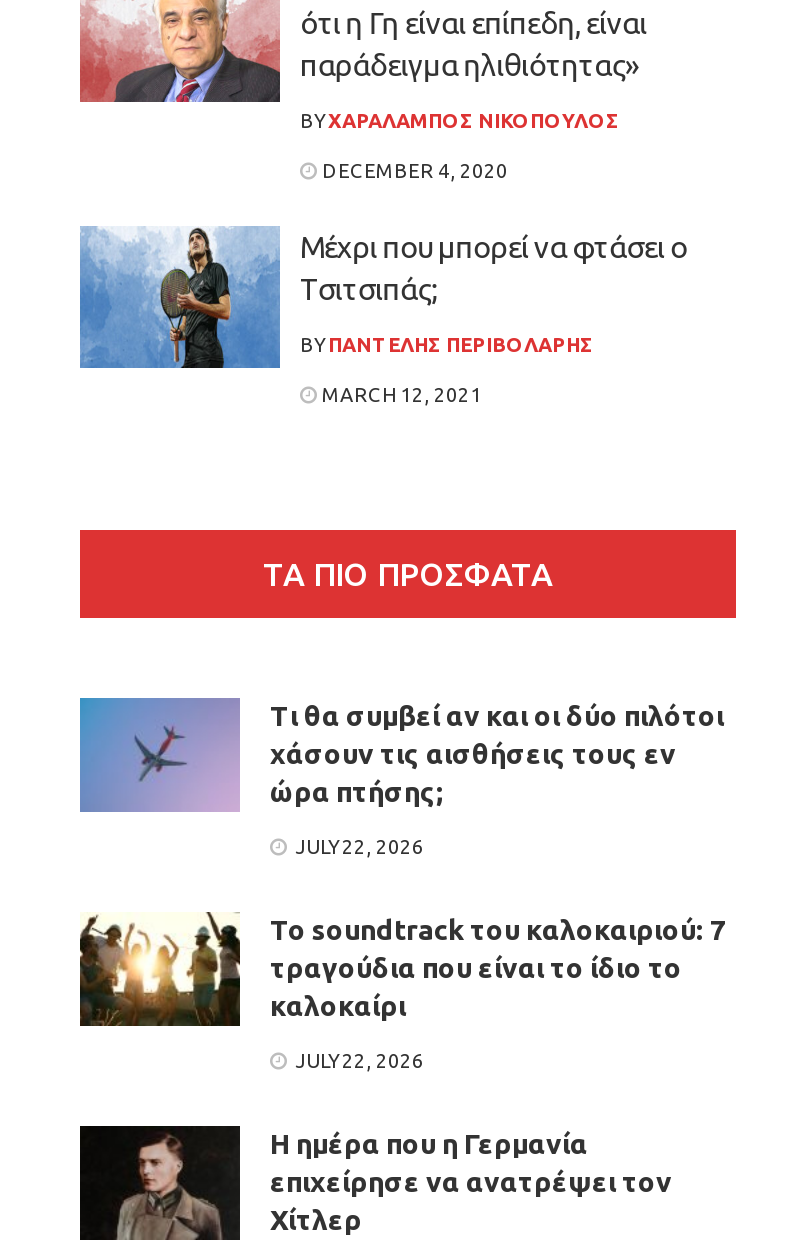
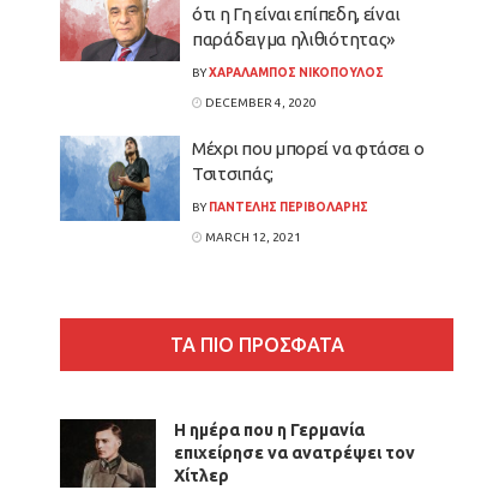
- [image]
- Τι θα συμβεί αν και οι δύο πιλότοι
- χάσουν τις αισθήσεις τους εν
- ώρα πτήσης;
- JULY 22, 2026
- To soundtrack του καλοκαιριού: 7
- τραγούδια που είναι το ίδιο το
- καλοκαίρι
- JULY 22, 2026

- [image]
